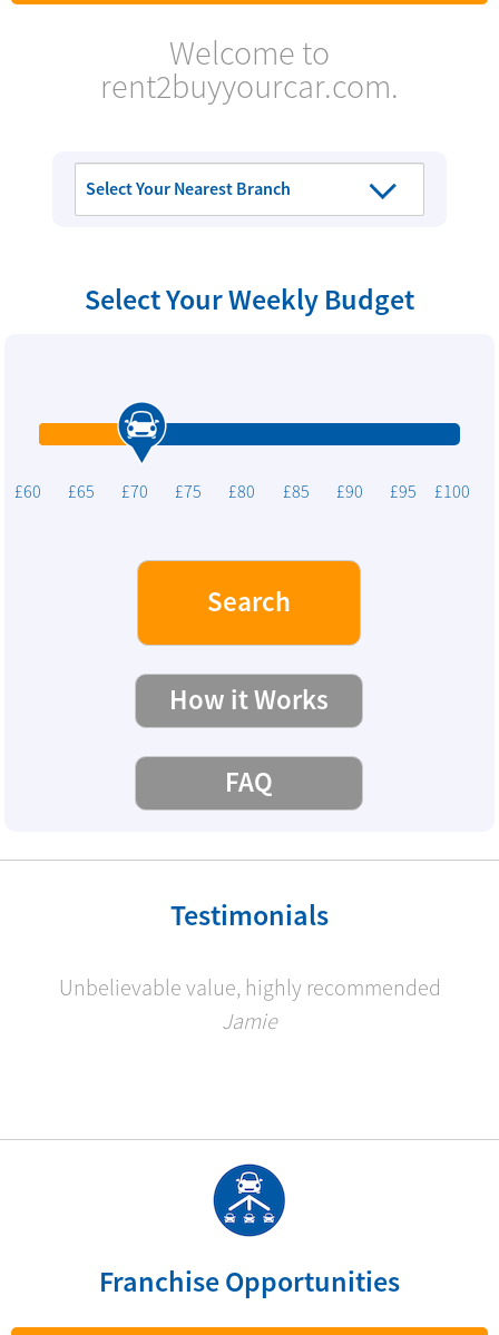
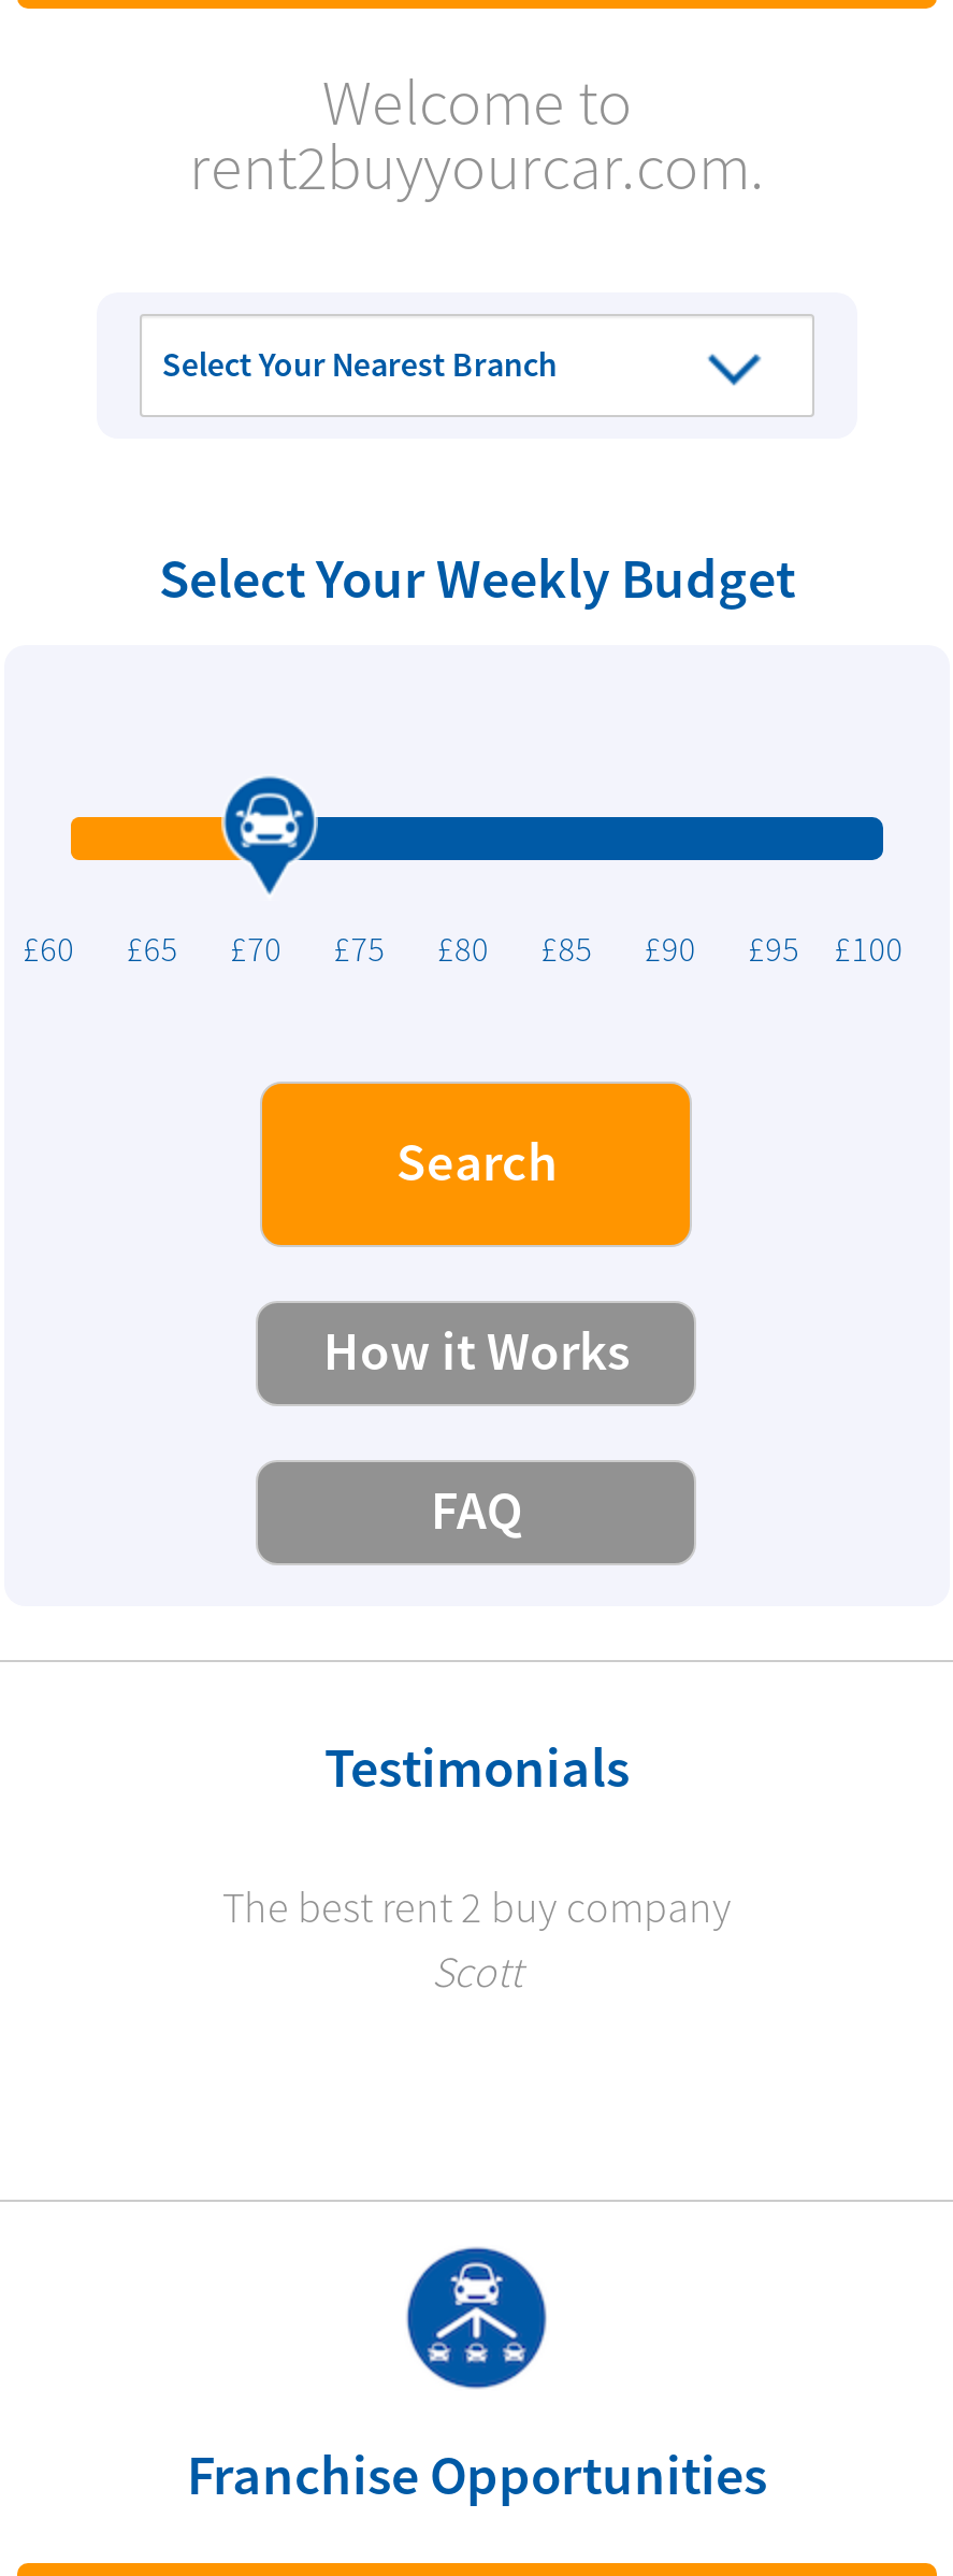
- Unbelievable value, highly recommended
- Jamie
+ The best rent 2 buy company
+ Scott
